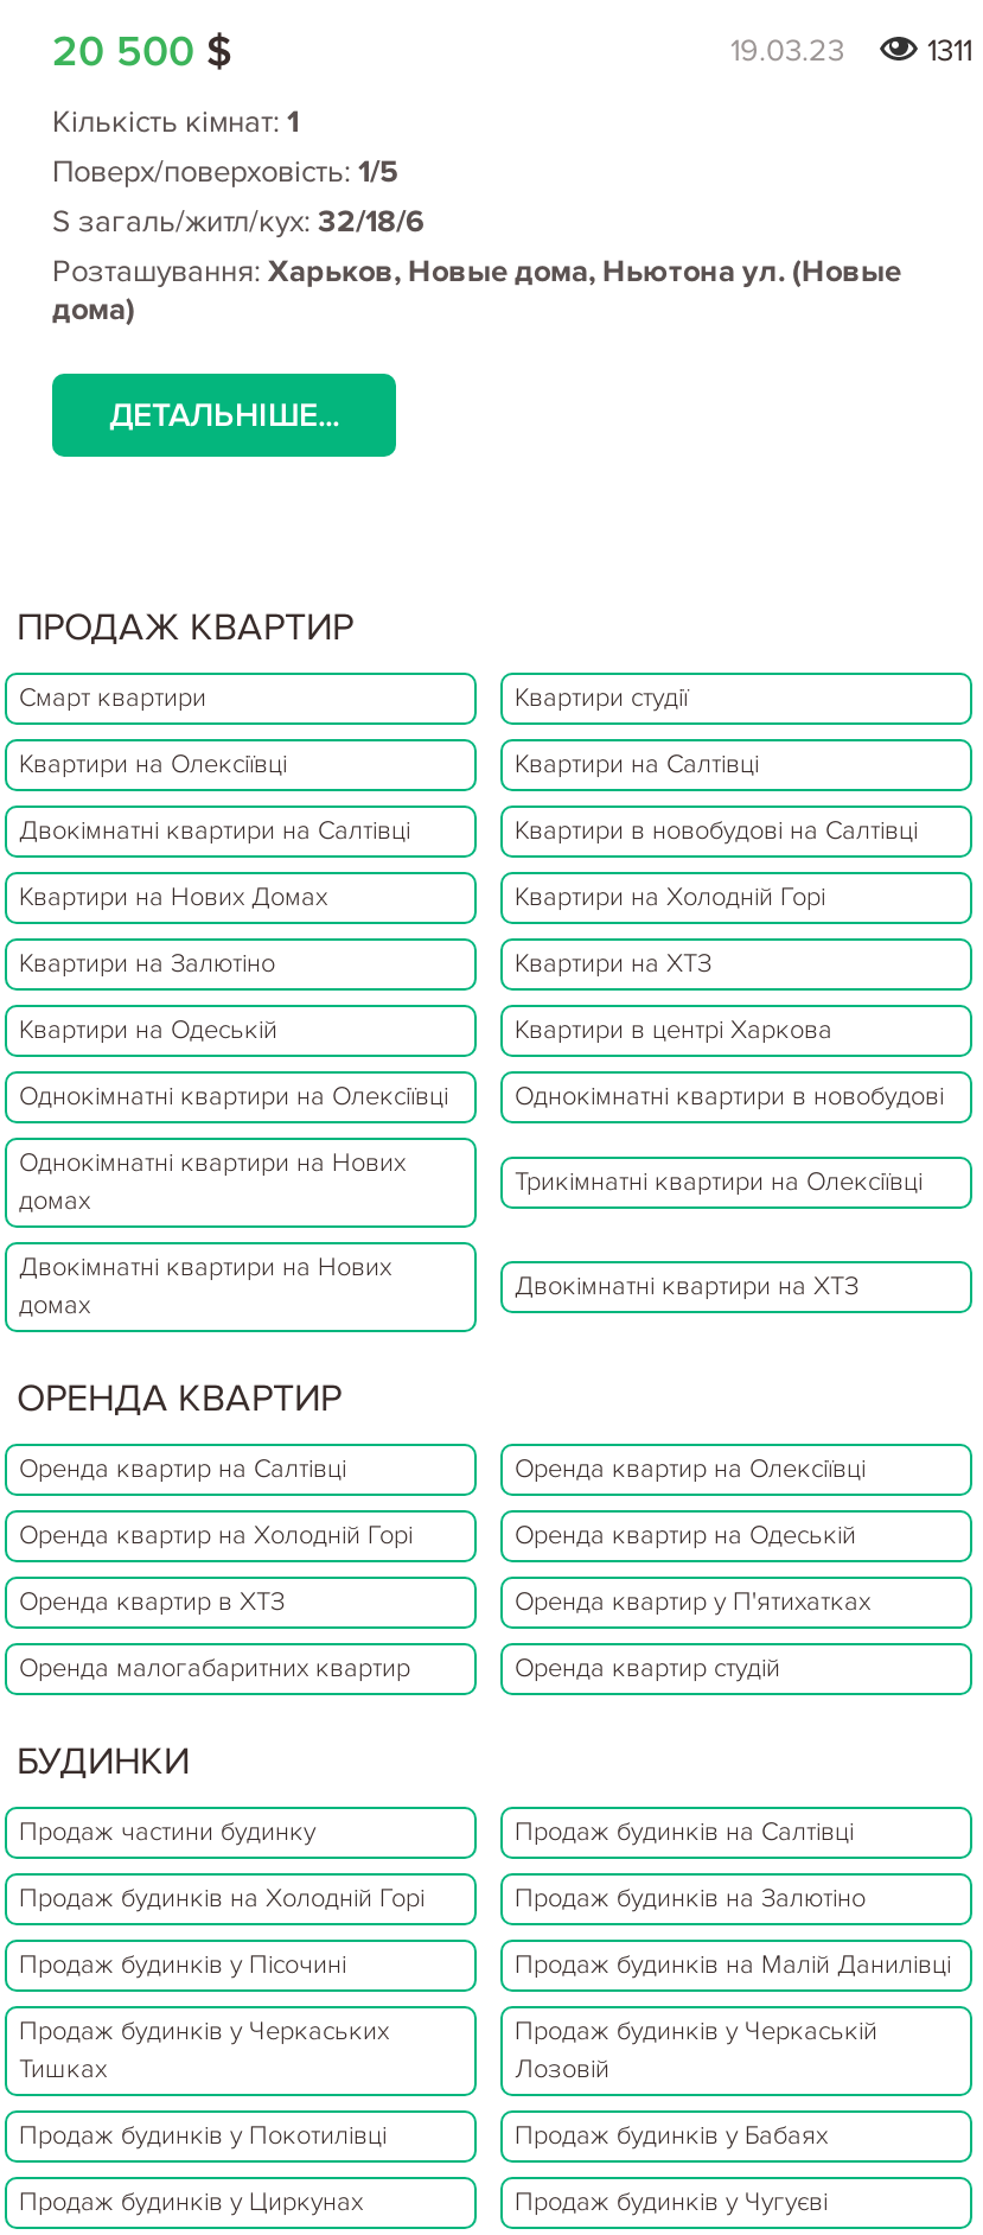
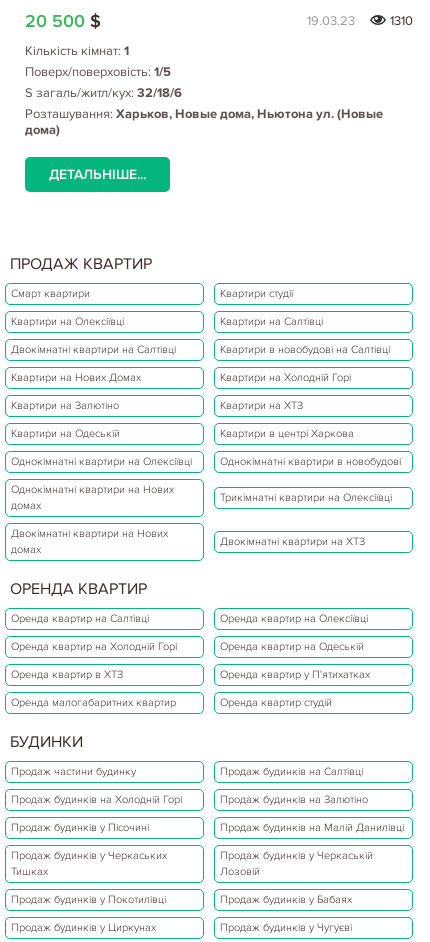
- 1311
+ 1310
